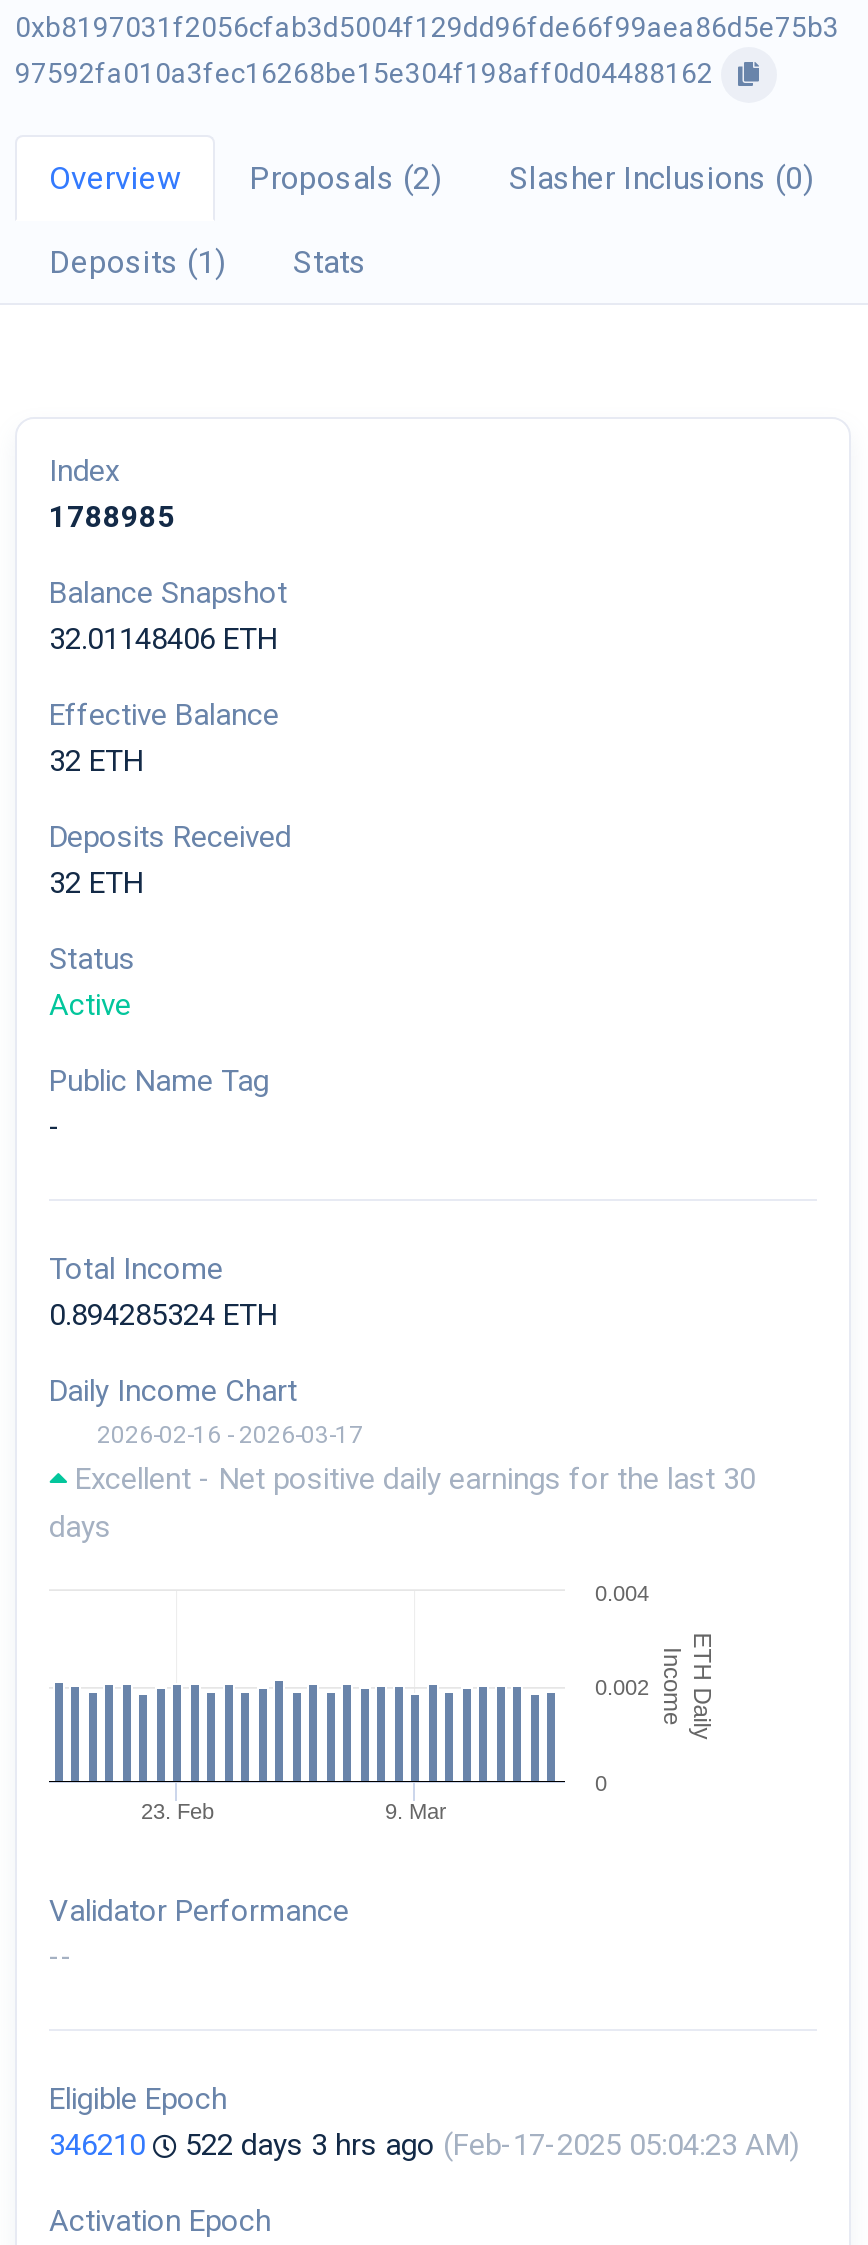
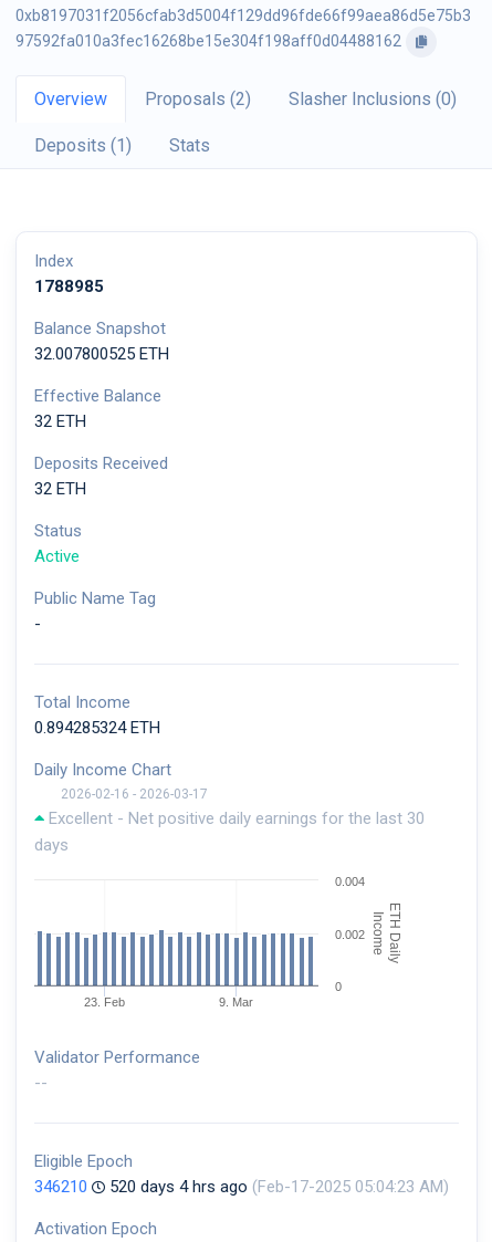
- 32.01148406 ETH
+ 32.007800525 ETH

- 522 days 3 hrs ago (Feb-17-2025 05:04:23 AM)
+ 520 days 4 hrs ago (Feb-17-2025 05:04:23 AM)
